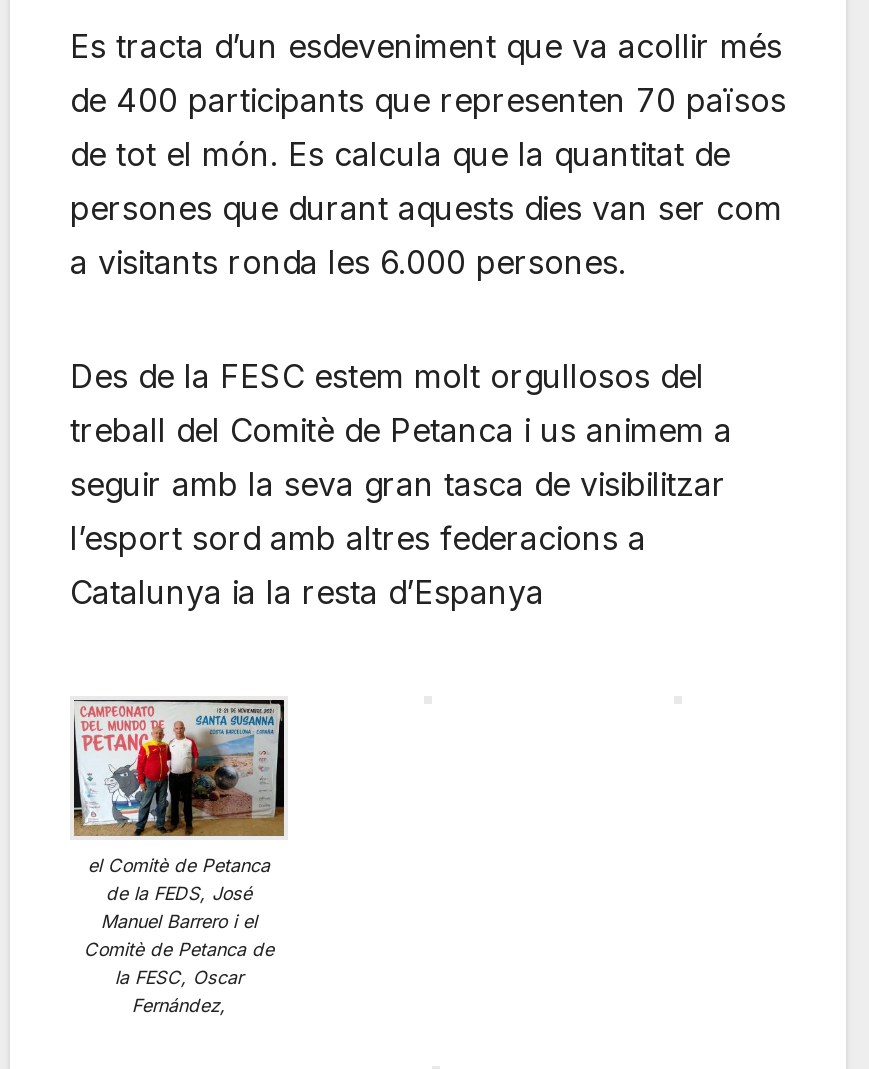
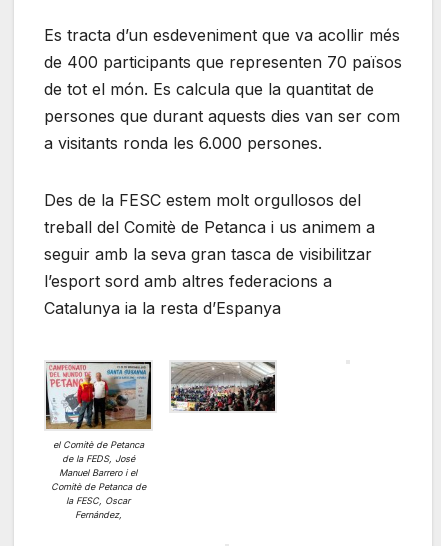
+ [image]
